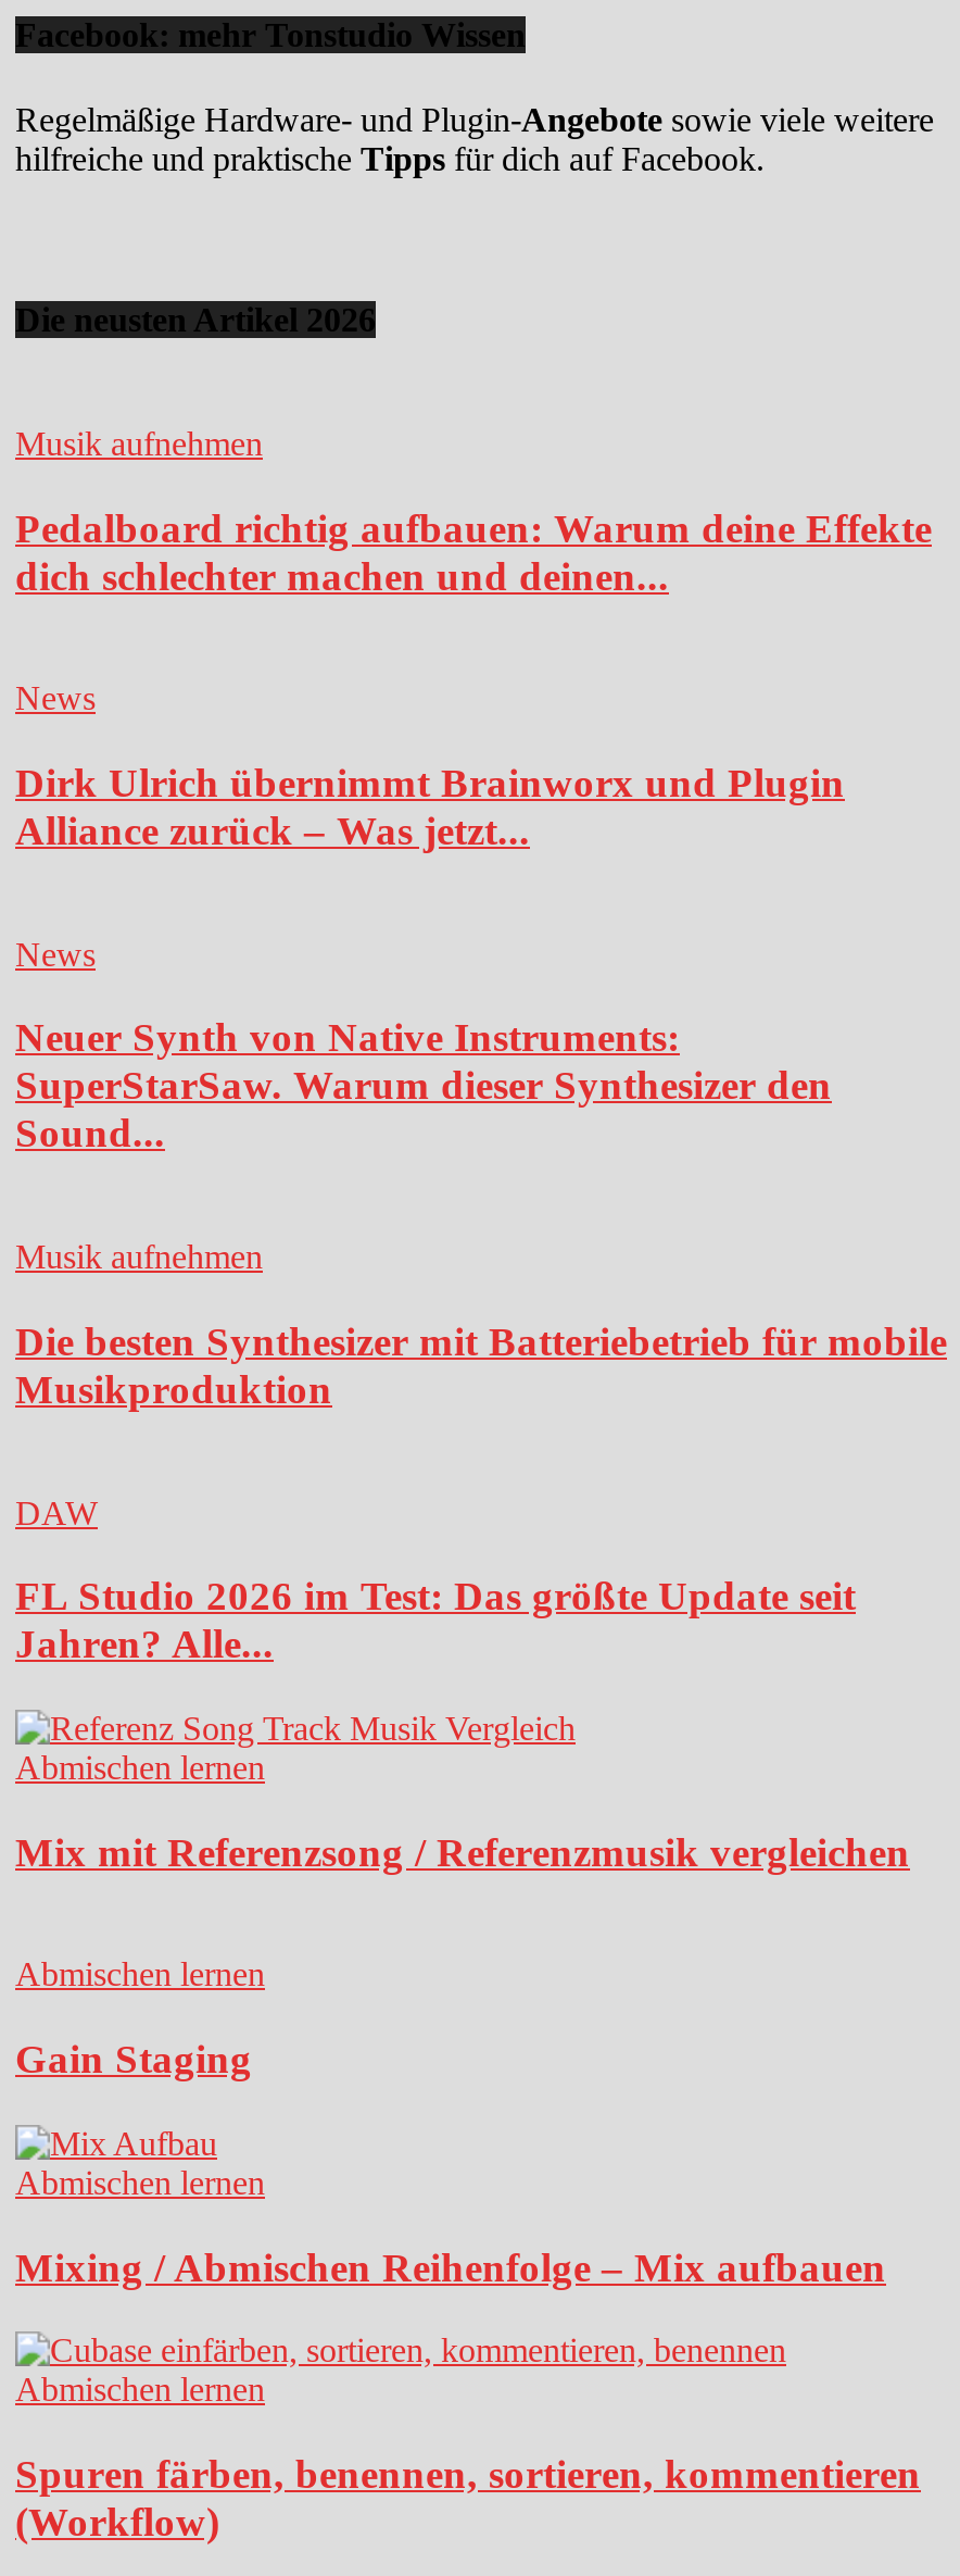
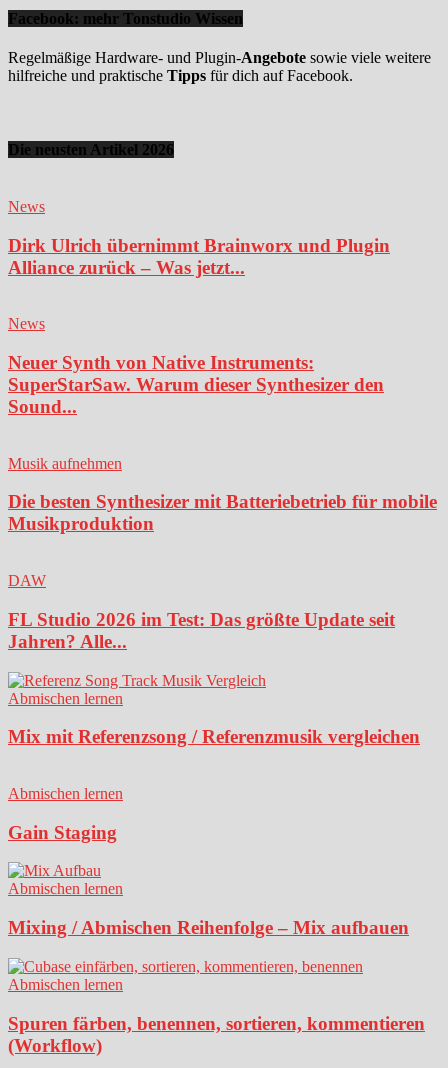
- Musik aufnehmen
- Pedalboard richtig aufbauen: Warum deine Effekte
- dich schlechter machen und deinen...
